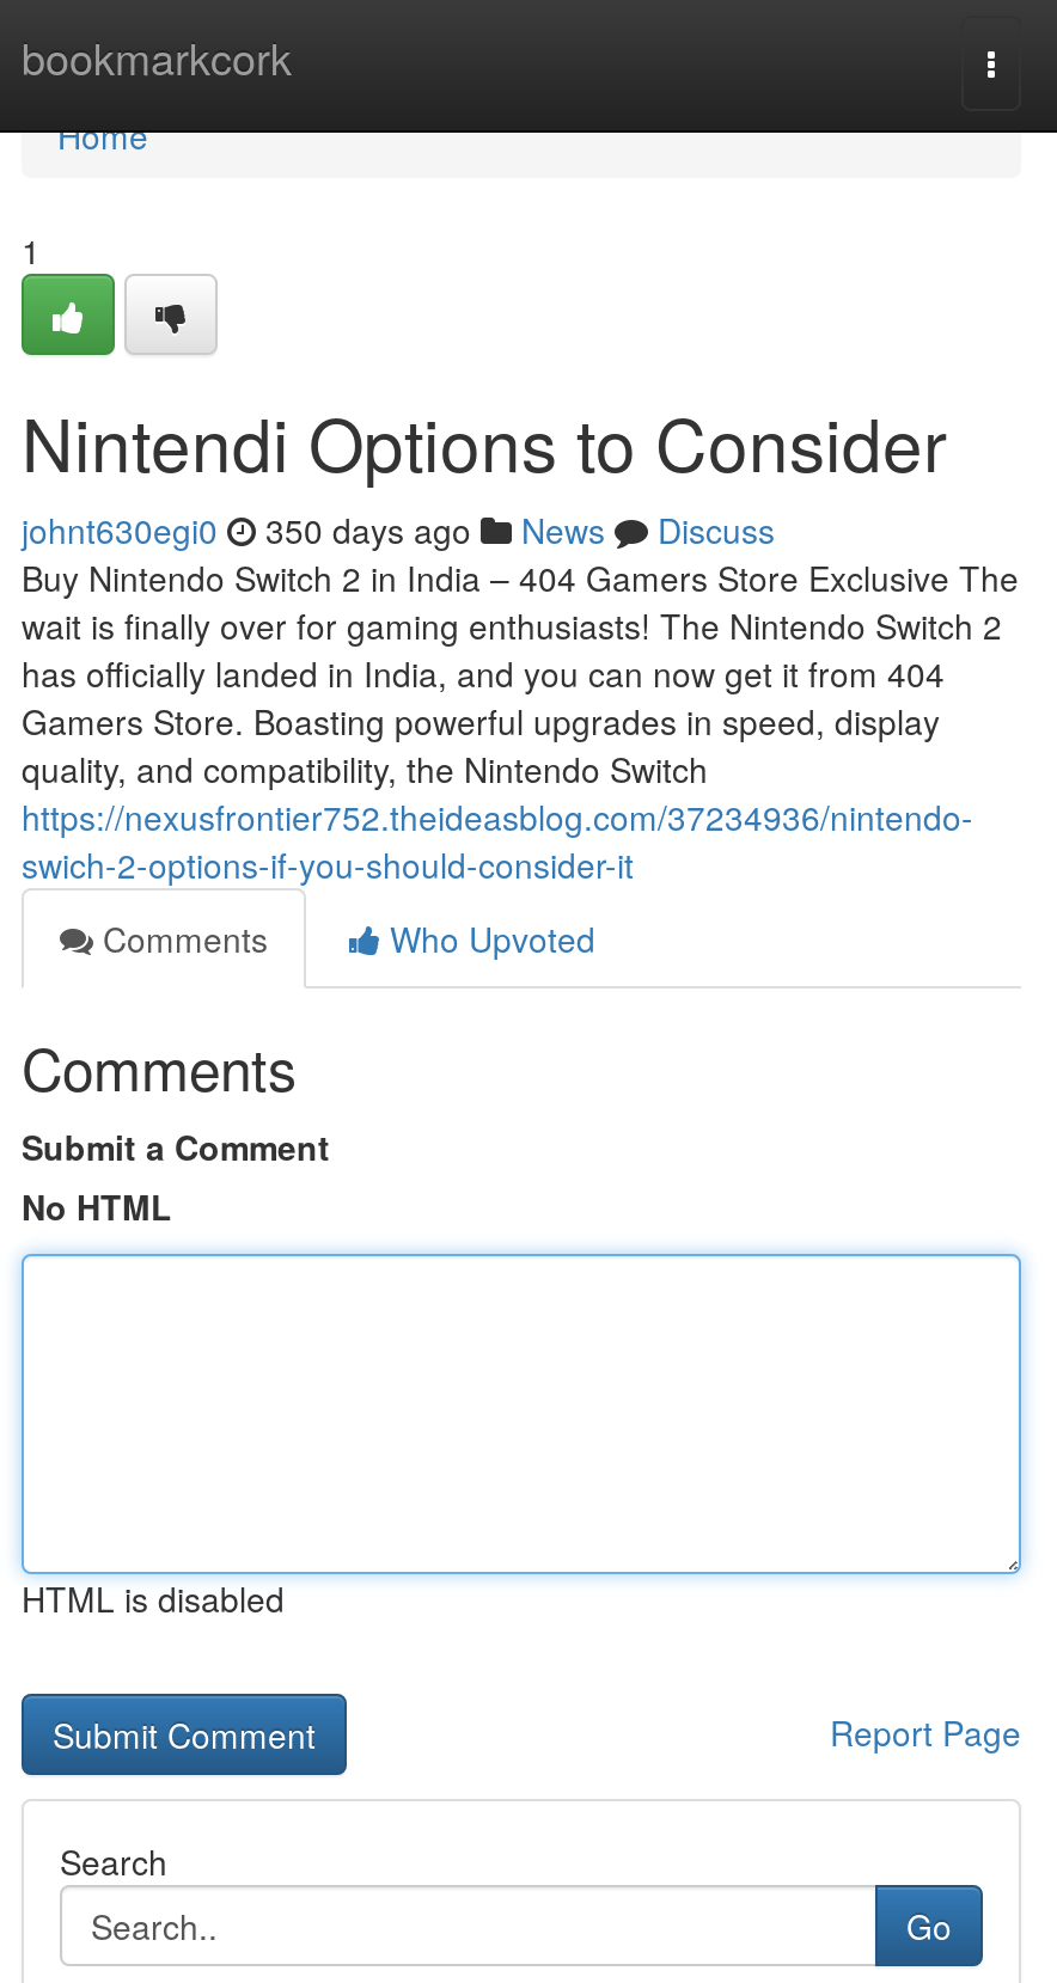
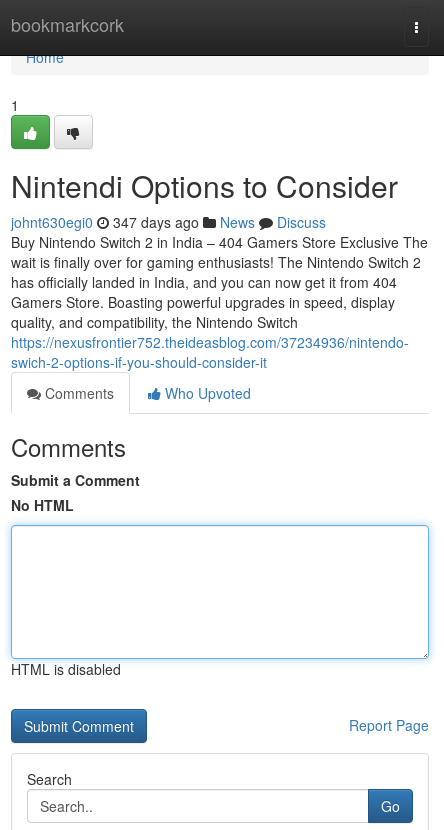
- johnt630egi0 350 days ago News Discuss
+ johnt630egi0 347 days ago News Discuss
